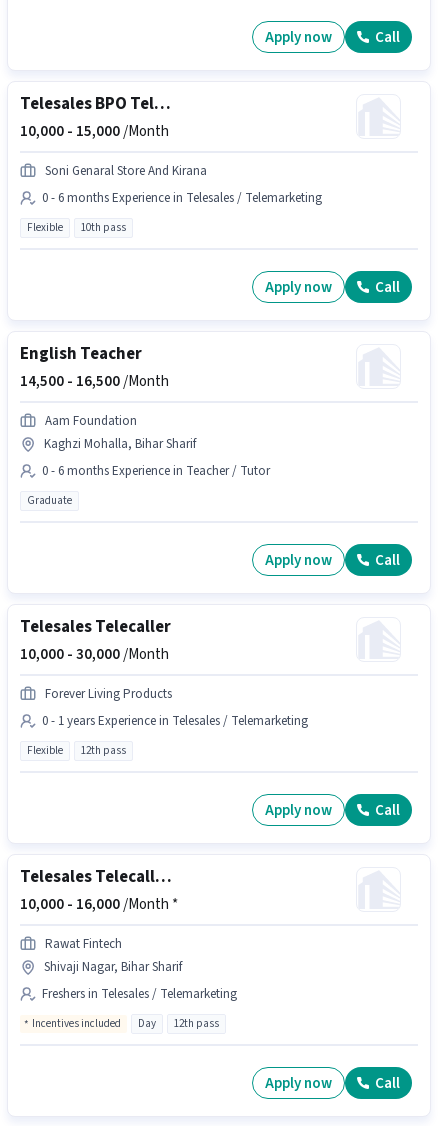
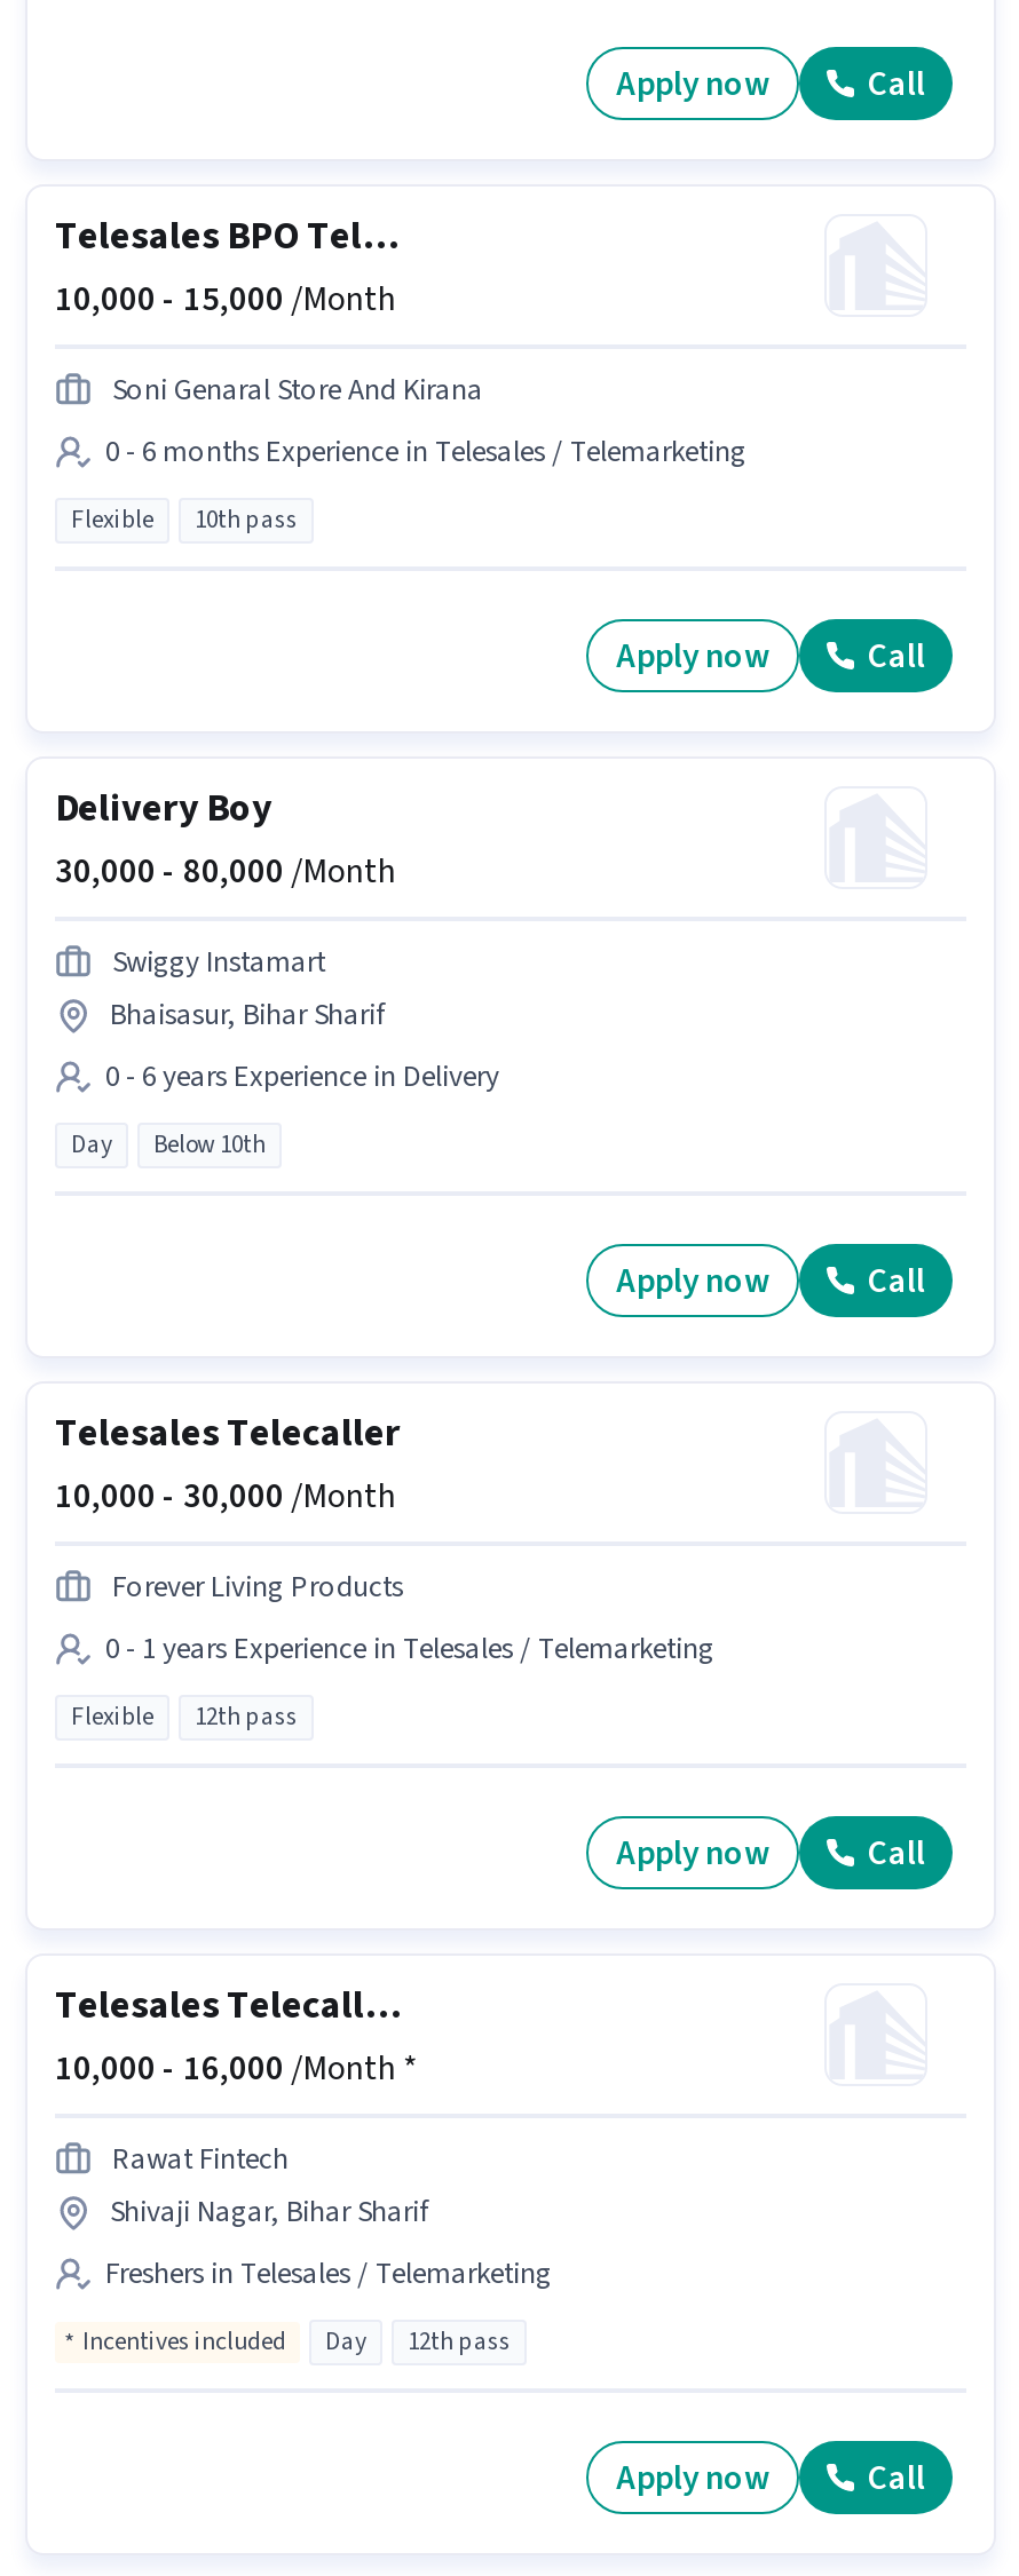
- English Teacher
- 14,500 - 16,500 /Month
+ Delivery Boy
+ 30,000 - 80,000 /Month

- Aam Foundation
- Kaghzi Mohalla, Bihar Sharif
+ Swiggy Instamart
+ Bhaisasur, Bihar Sharif

- 0 - 6 months Experience in Teacher / Tutor
+ 0 - 6 years Experience in Delivery

- Graduate
+ Day
+ Below 10th
